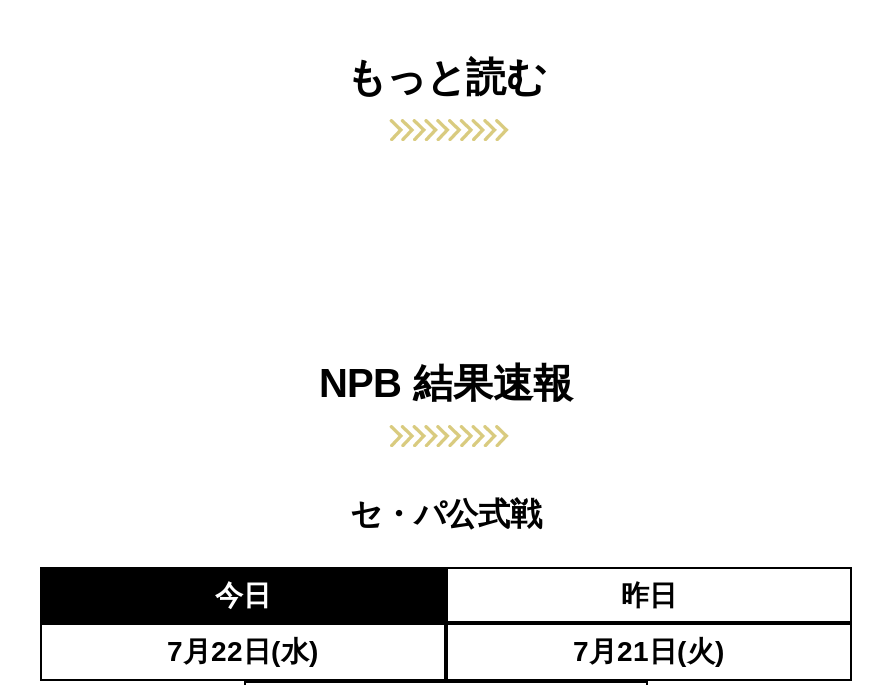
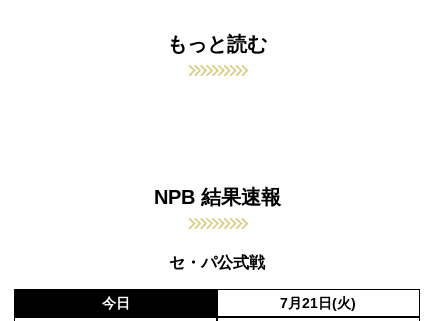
- 昨日
- 7月22日(水)
